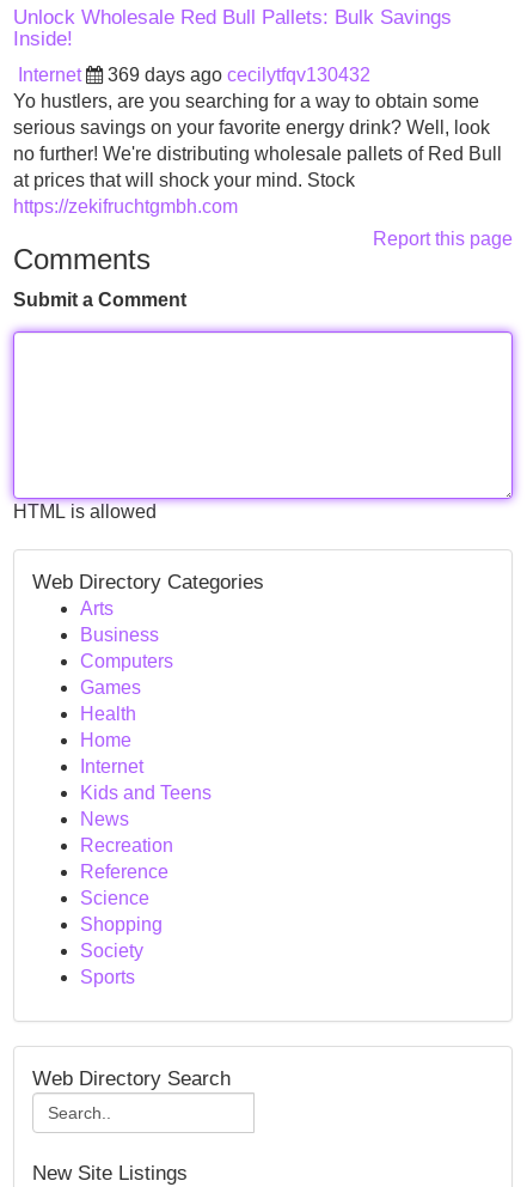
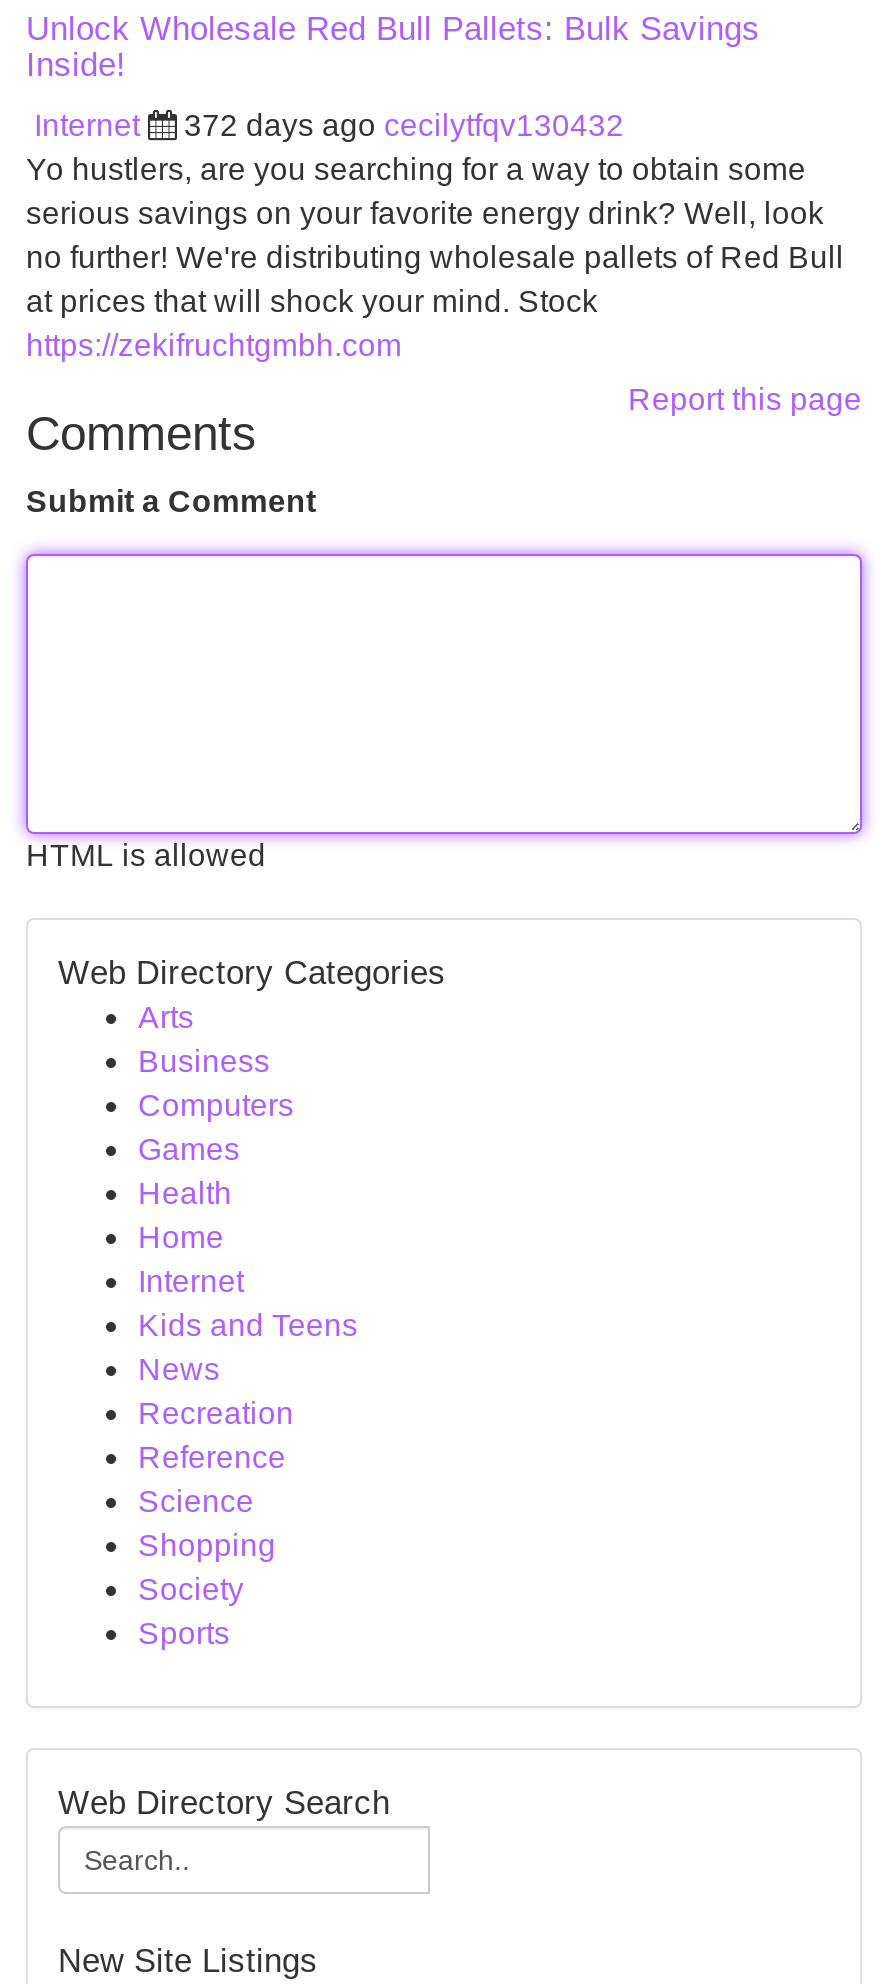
- 369 days ago cecilytfqv130432
+ 372 days ago cecilytfqv130432
